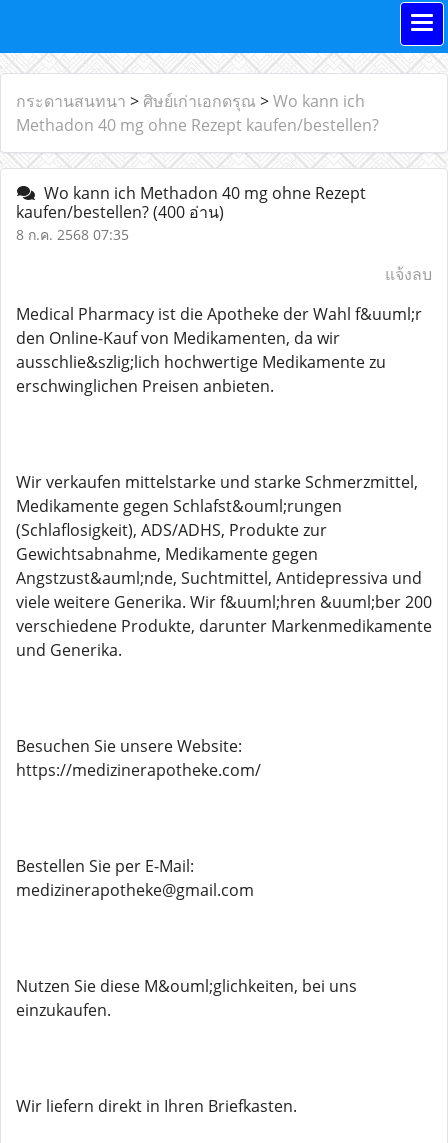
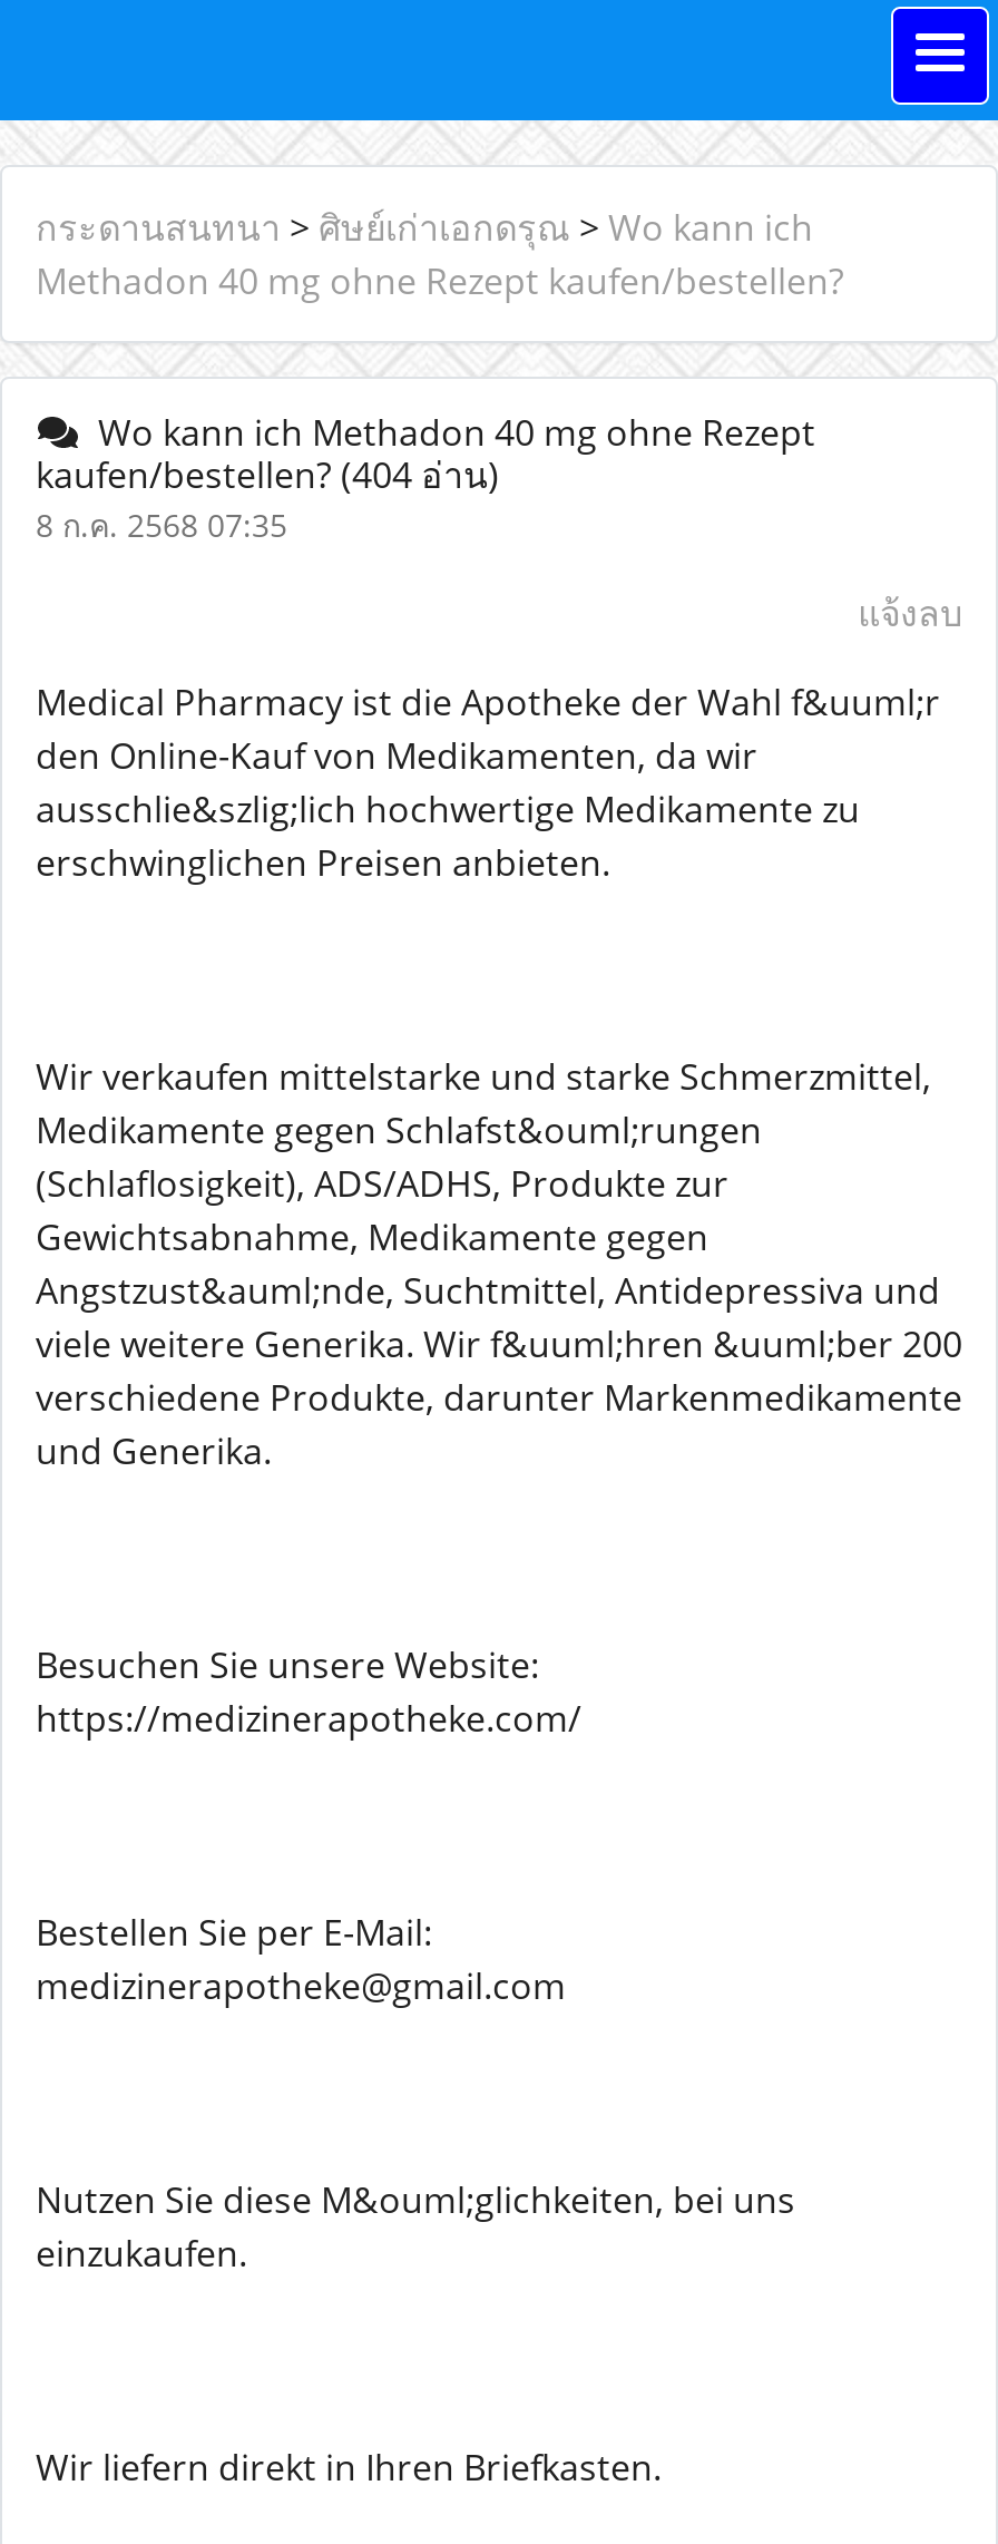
- kaufen/bestellen? (400 อ่าน)
+ kaufen/bestellen? (404 อ่าน)
